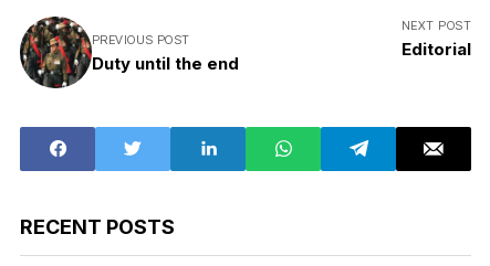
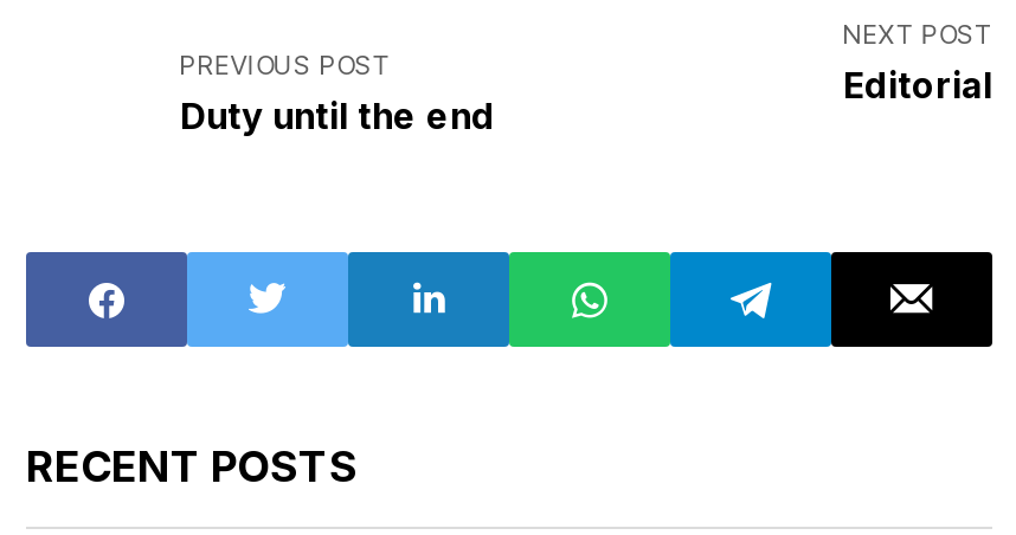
- [image]
